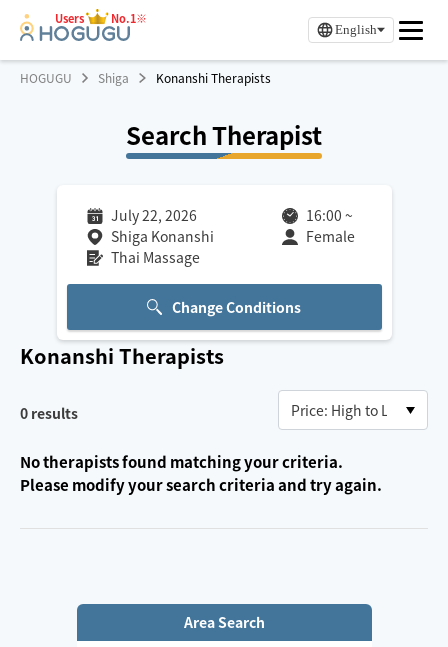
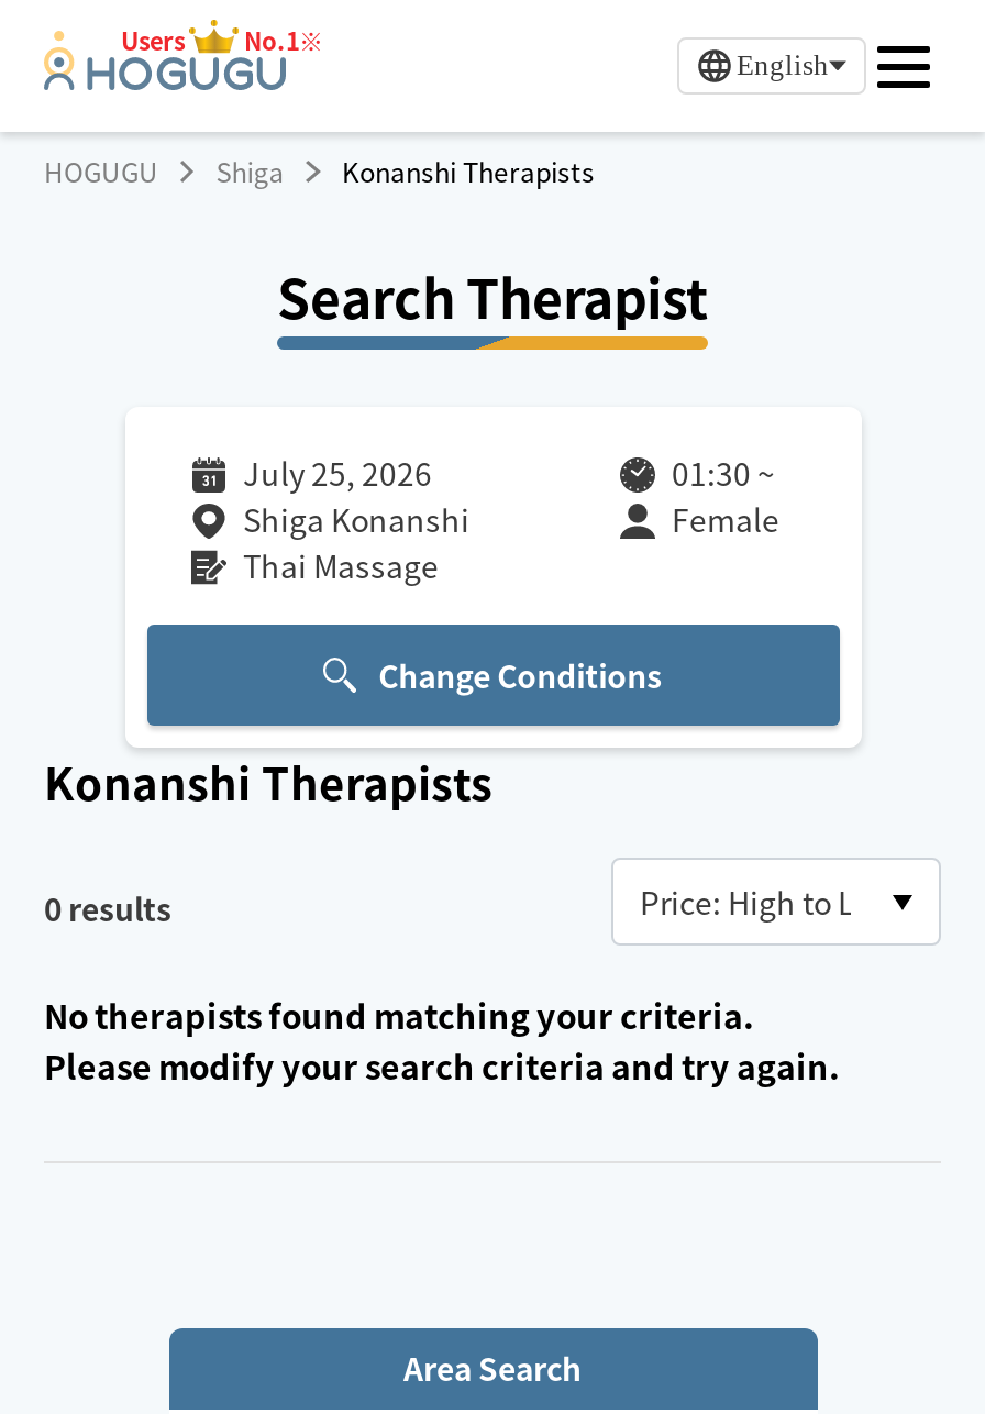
- July 22, 2026
+ July 25, 2026

- 16:00 ~
+ 01:30 ~
